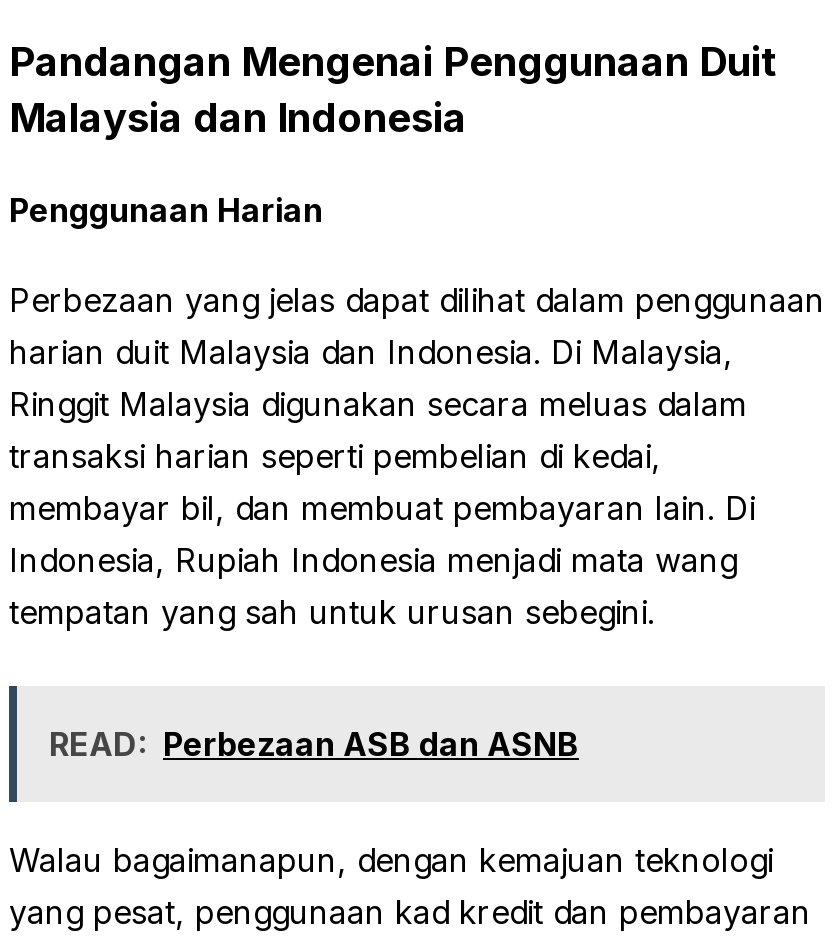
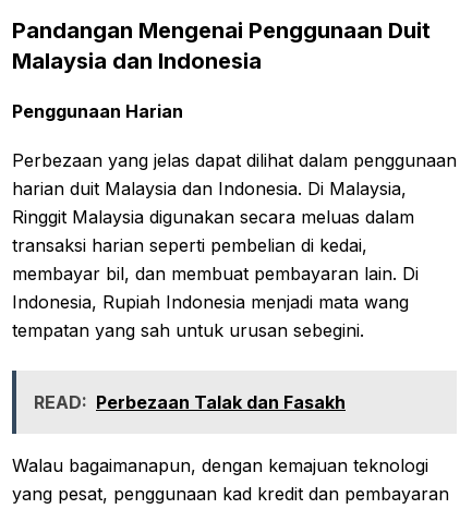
- READ: Perbezaan ASB dan ASNB
+ READ: Perbezaan Talak dan Fasakh
